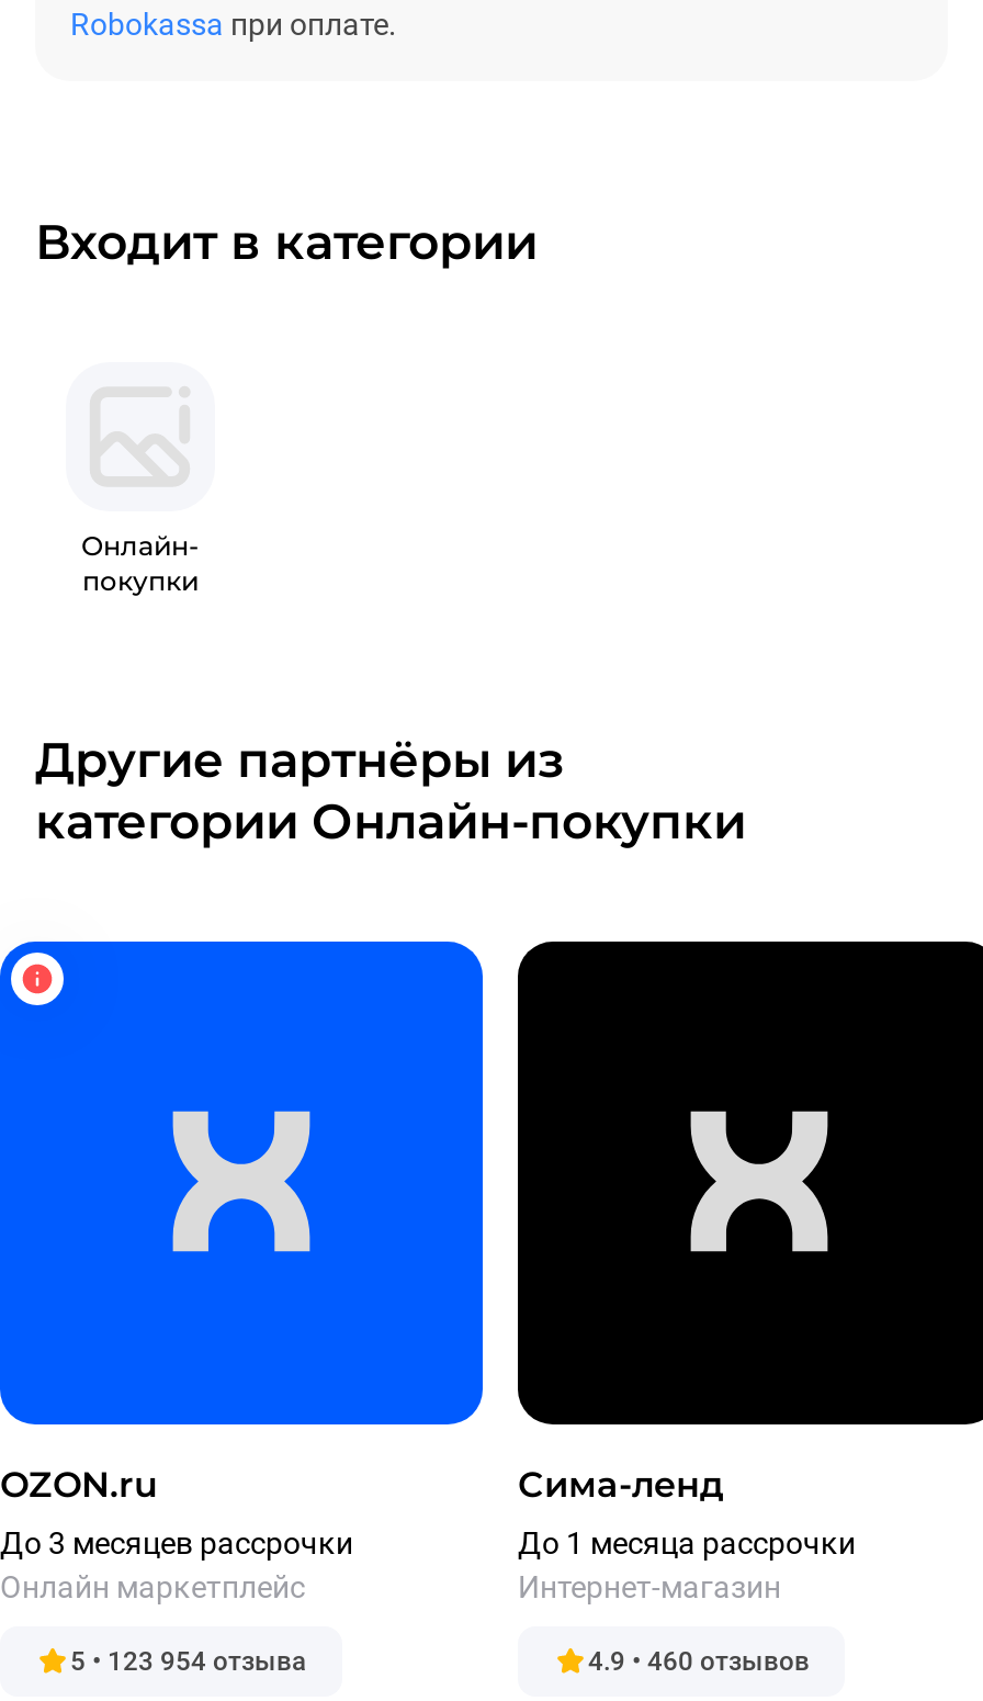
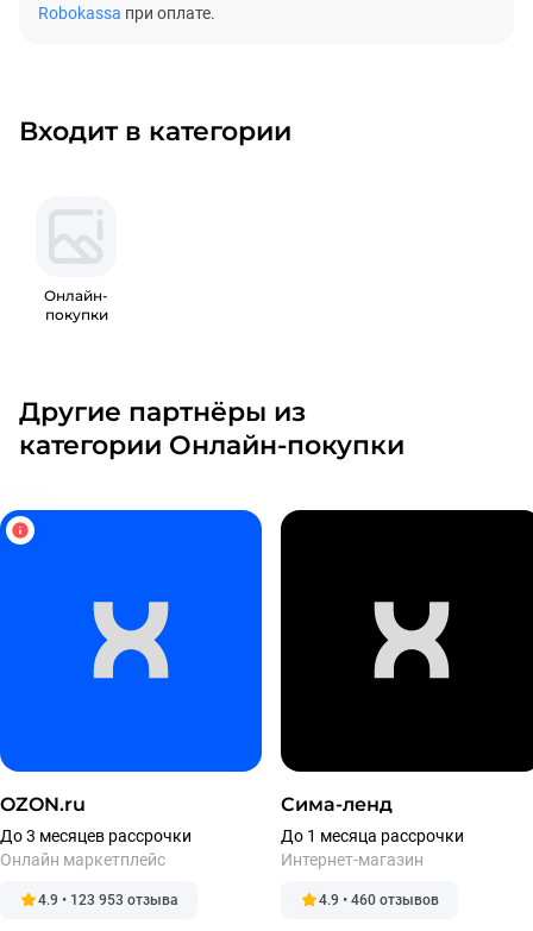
- 5 • 123 954 отзыва
+ 4.9 • 123 953 отзыва
